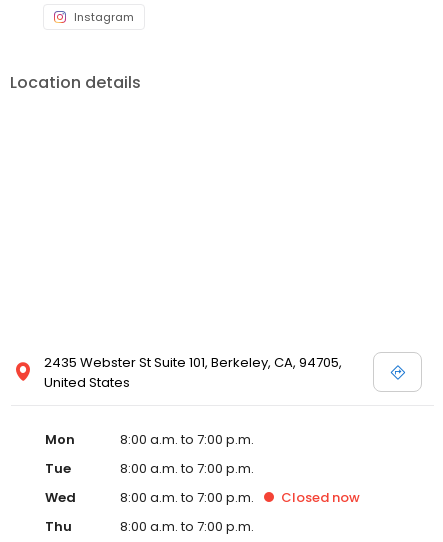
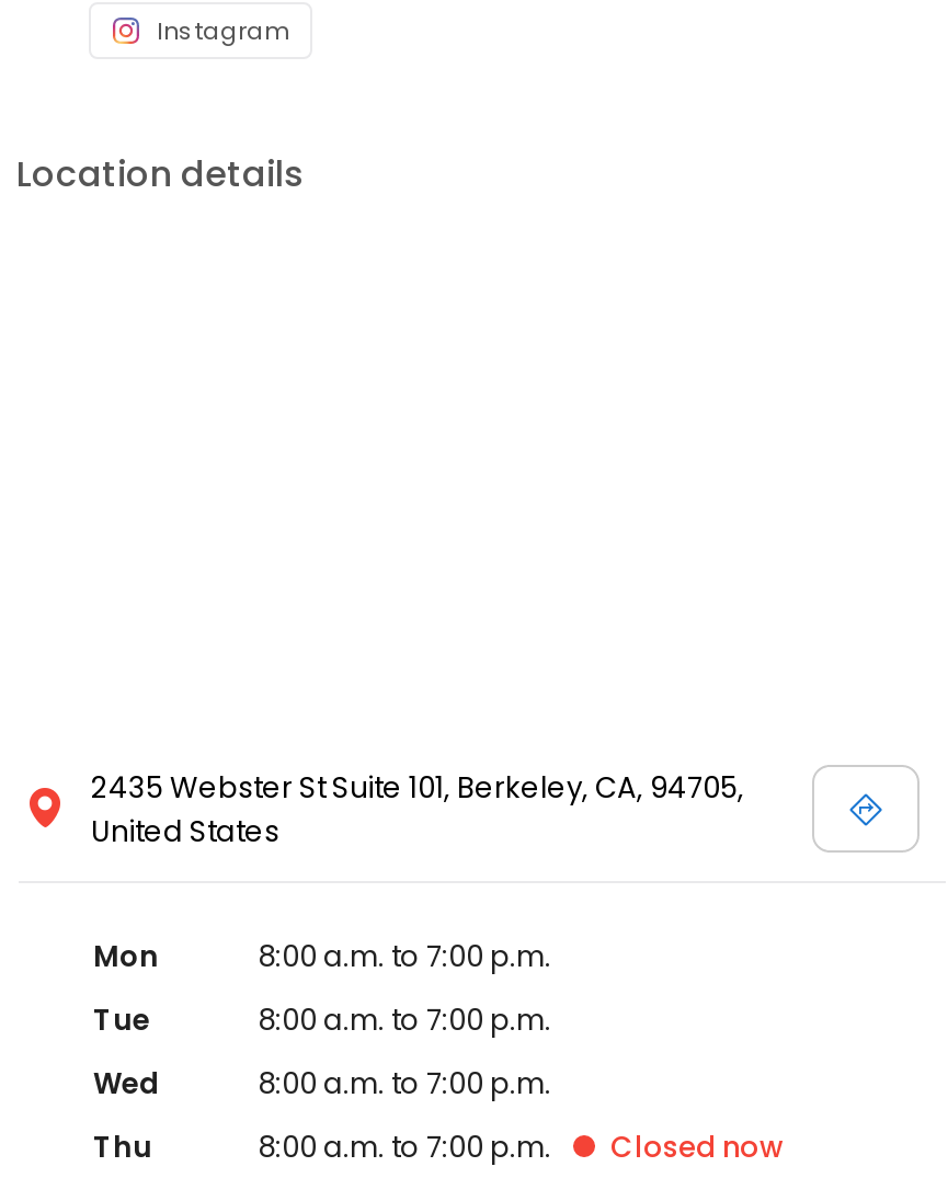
moved down: Closed now
